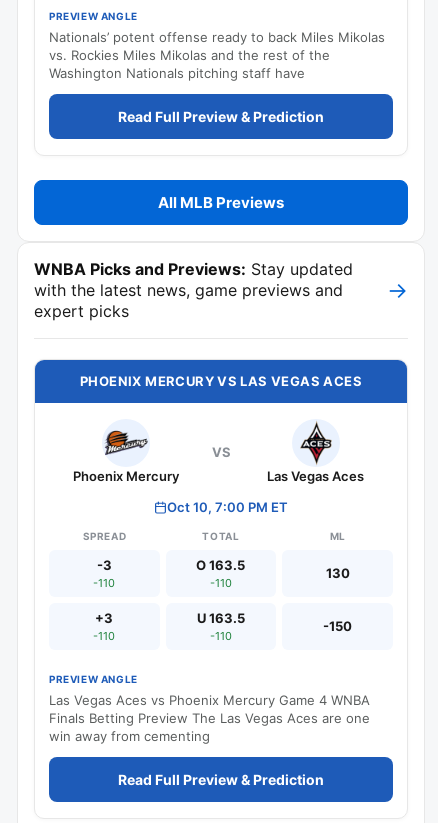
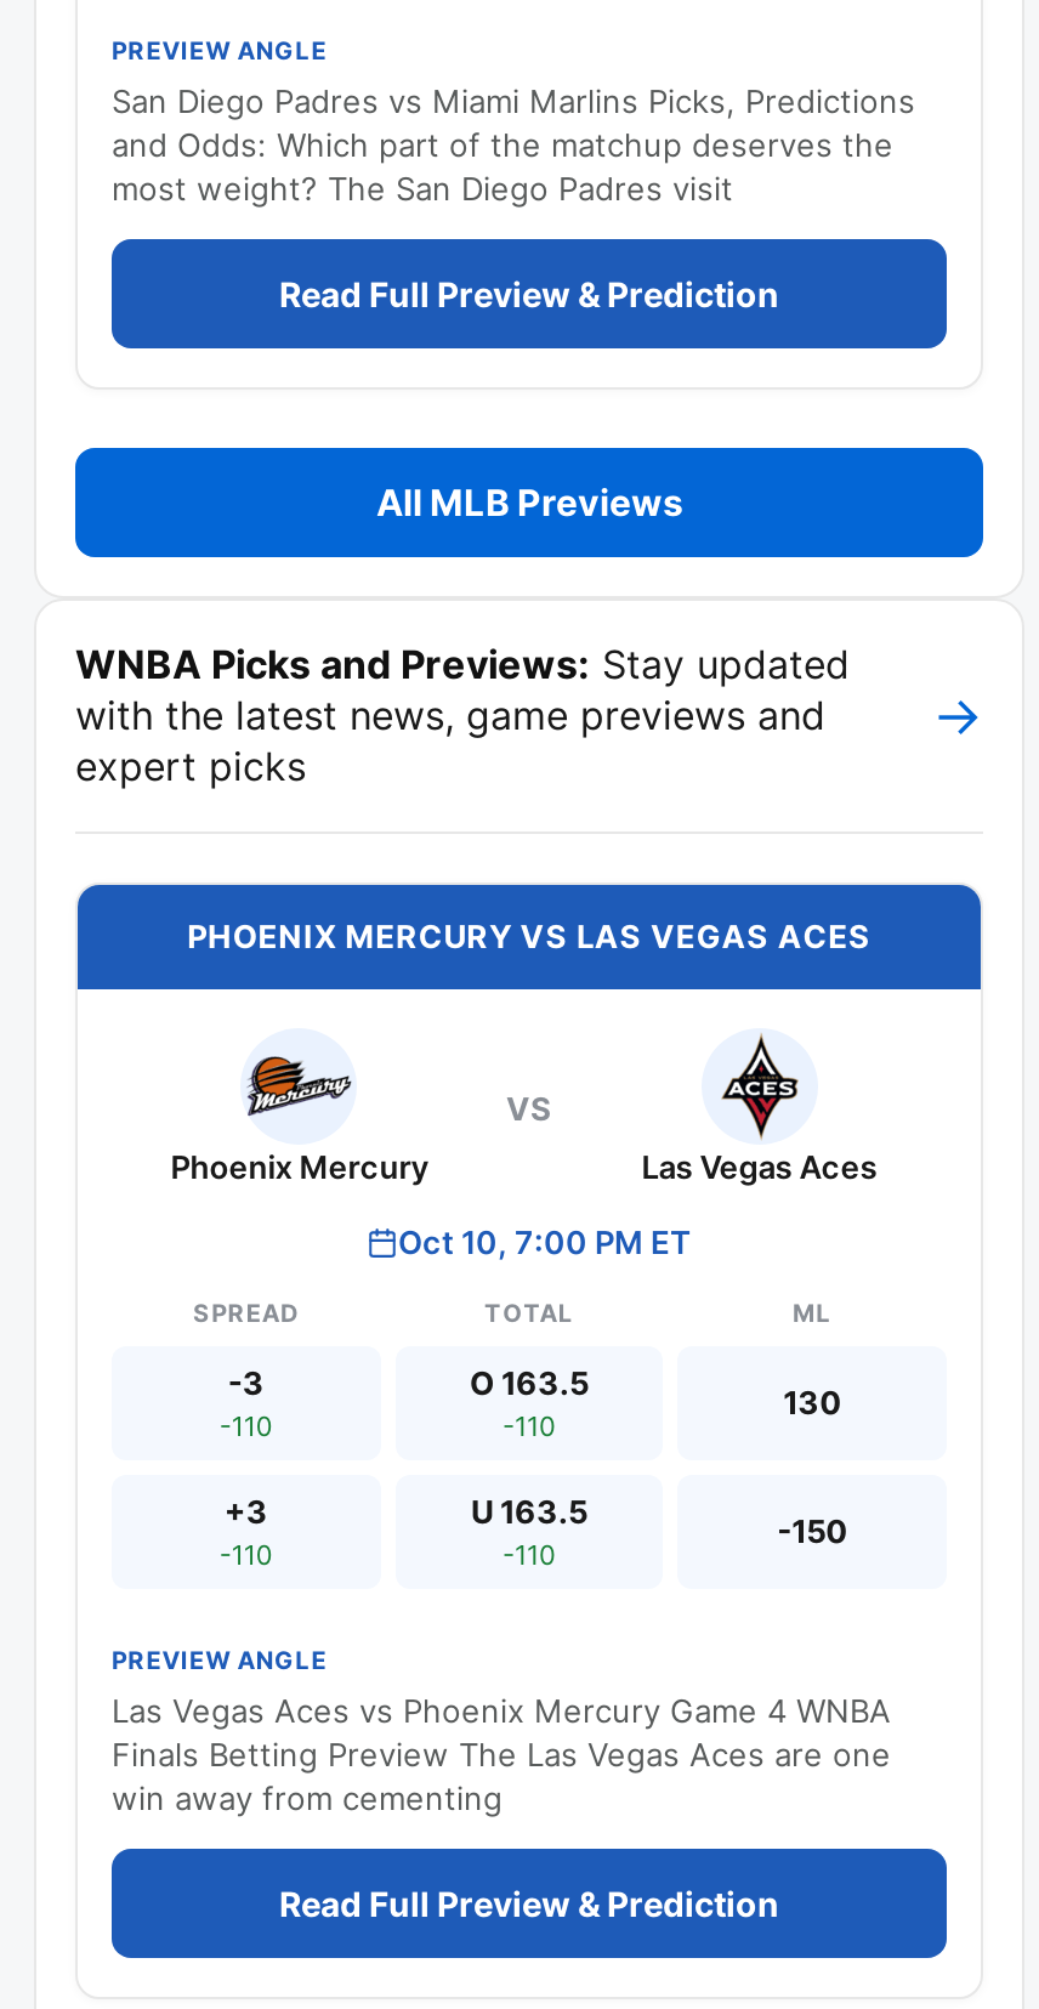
- Nationals’ potent offense ready to back Miles Mikolas
- vs. Rockies Miles Mikolas and the rest of the
- Washington Nationals pitching staff have
+ San Diego Padres vs Miami Marlins Picks, Predictions
+ and Odds: Which part of the matchup deserves the
+ most weight? The San Diego Padres visit
